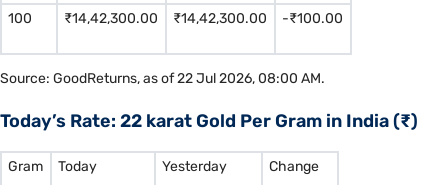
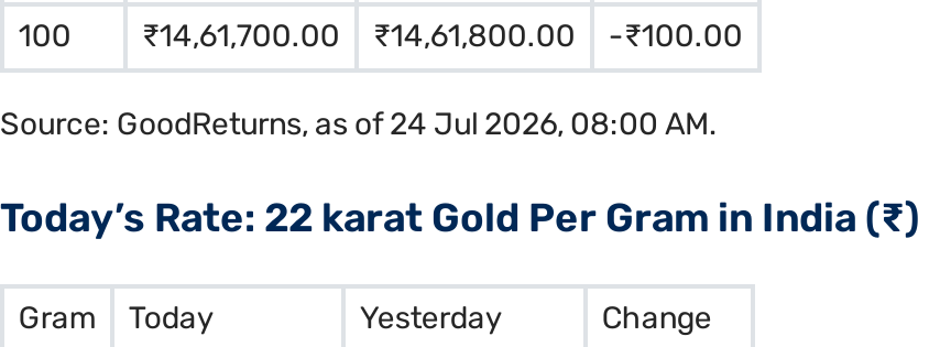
- ₹14,42,300.00
+ ₹14,61,700.00

- ₹14,42,300.00
+ ₹14,61,800.00

- Source: GoodReturns, as of 22 Jul 2026, 08:00 AM.
+ Source: GoodReturns, as of 24 Jul 2026, 08:00 AM.
